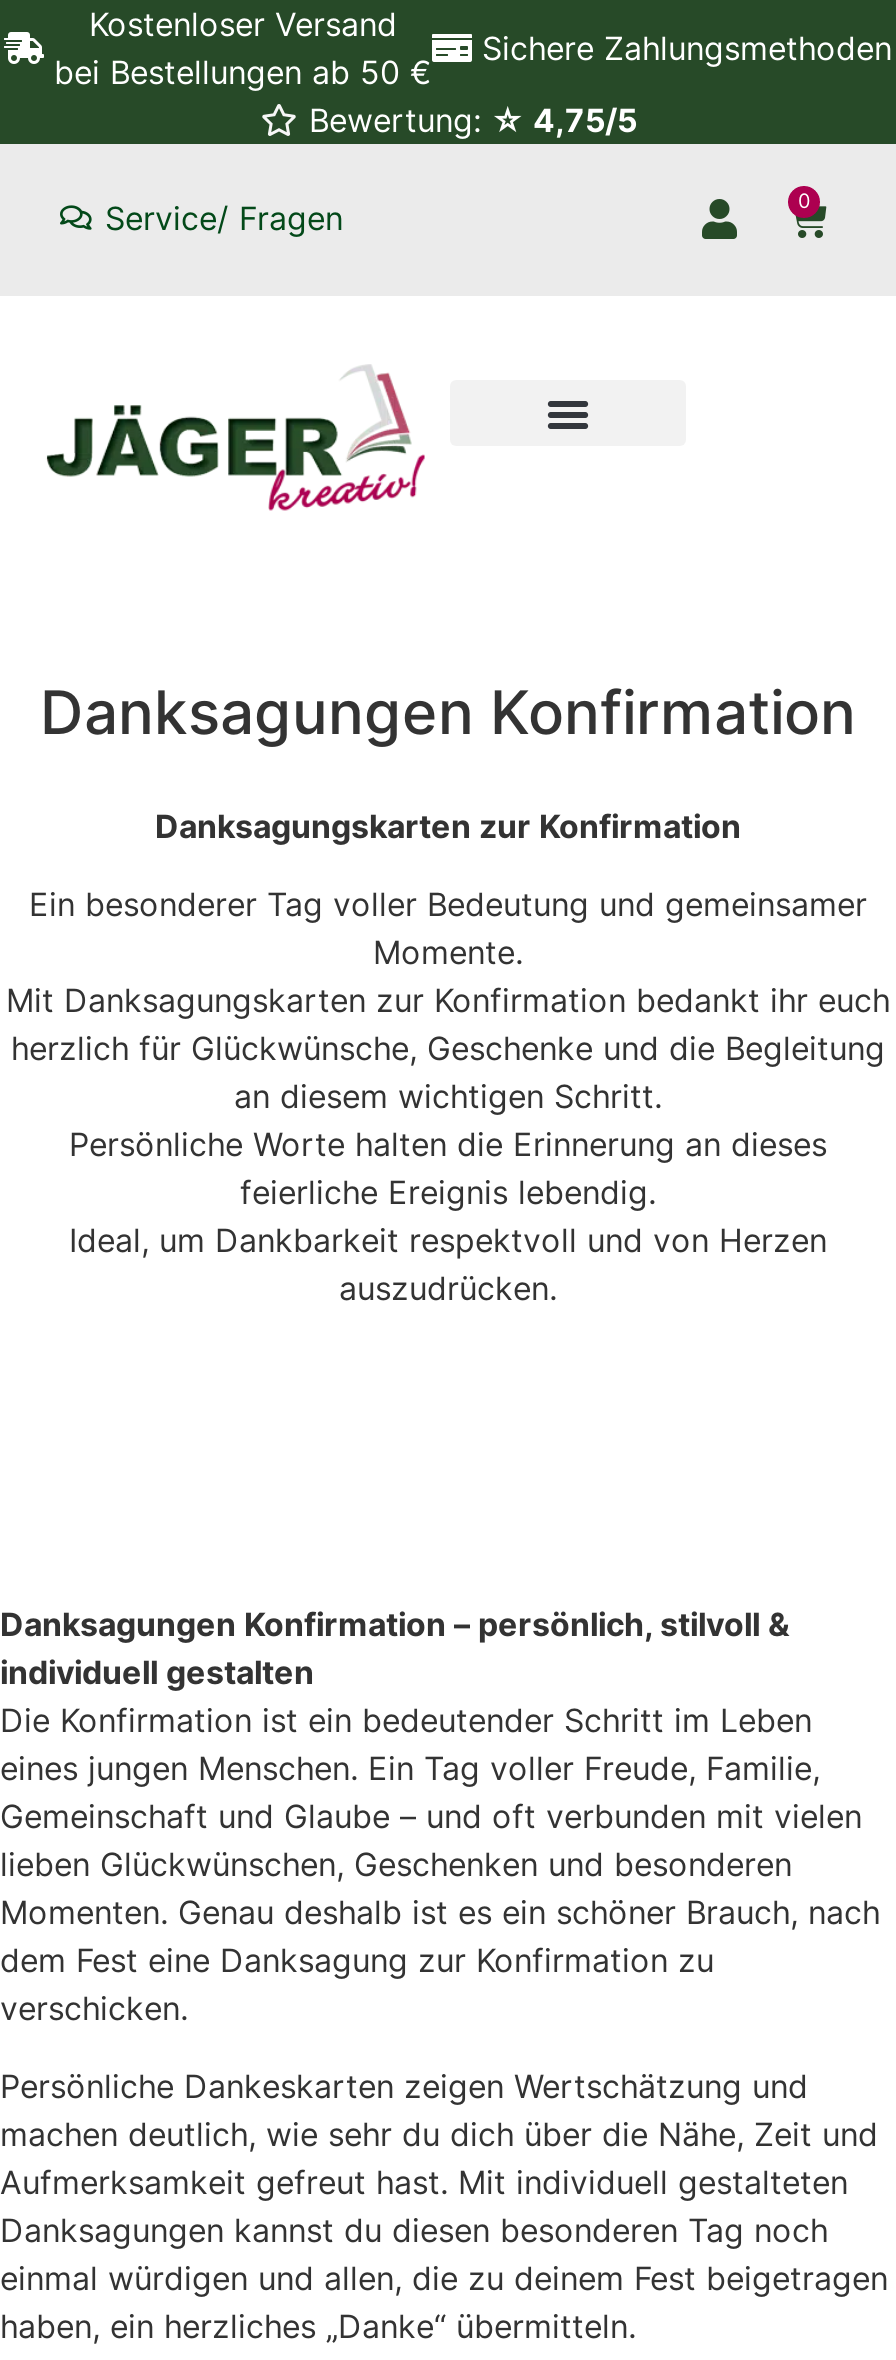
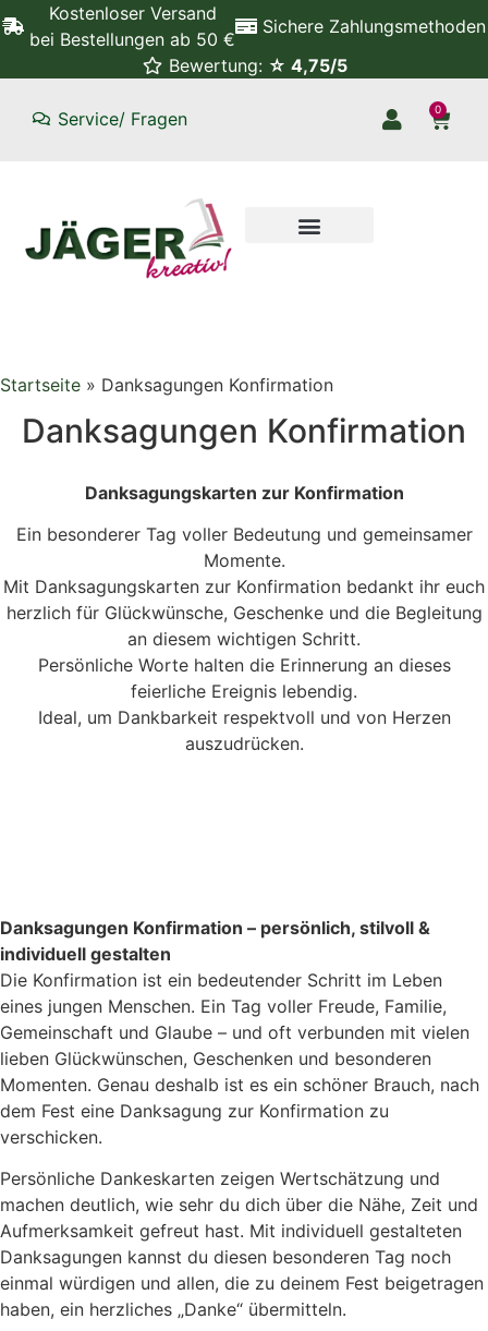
+ Startseite» Danksagungen Konfirmation
